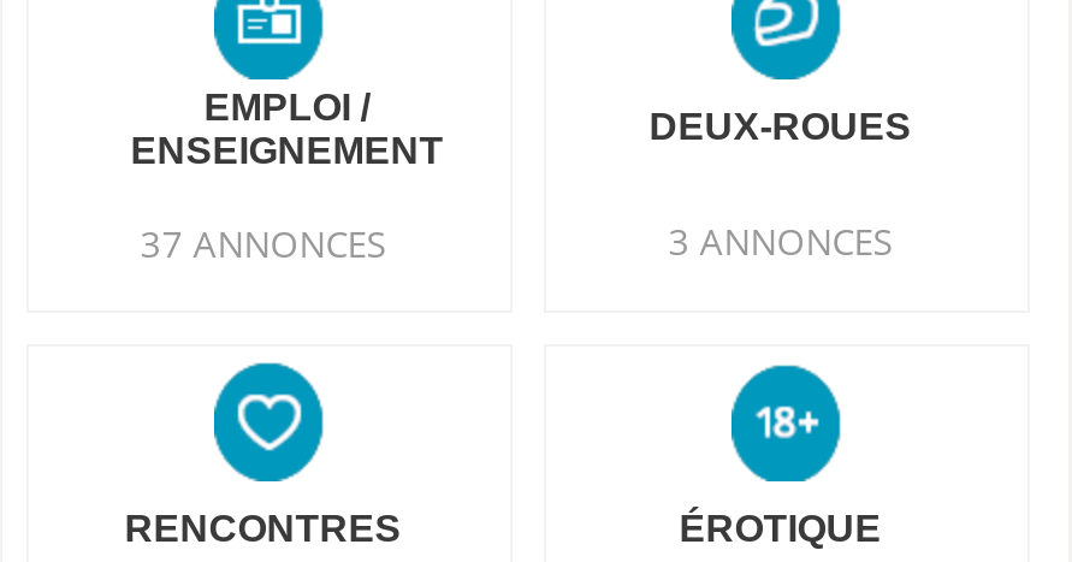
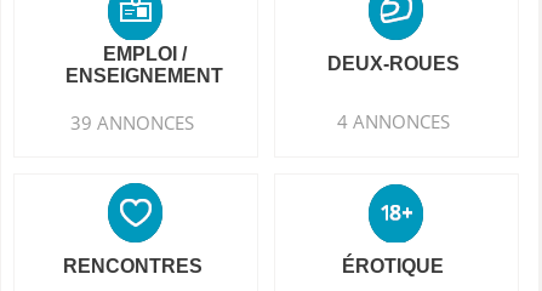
- 37 ANNONCES
+ 39 ANNONCES

- 3 ANNONCES
+ 4 ANNONCES
